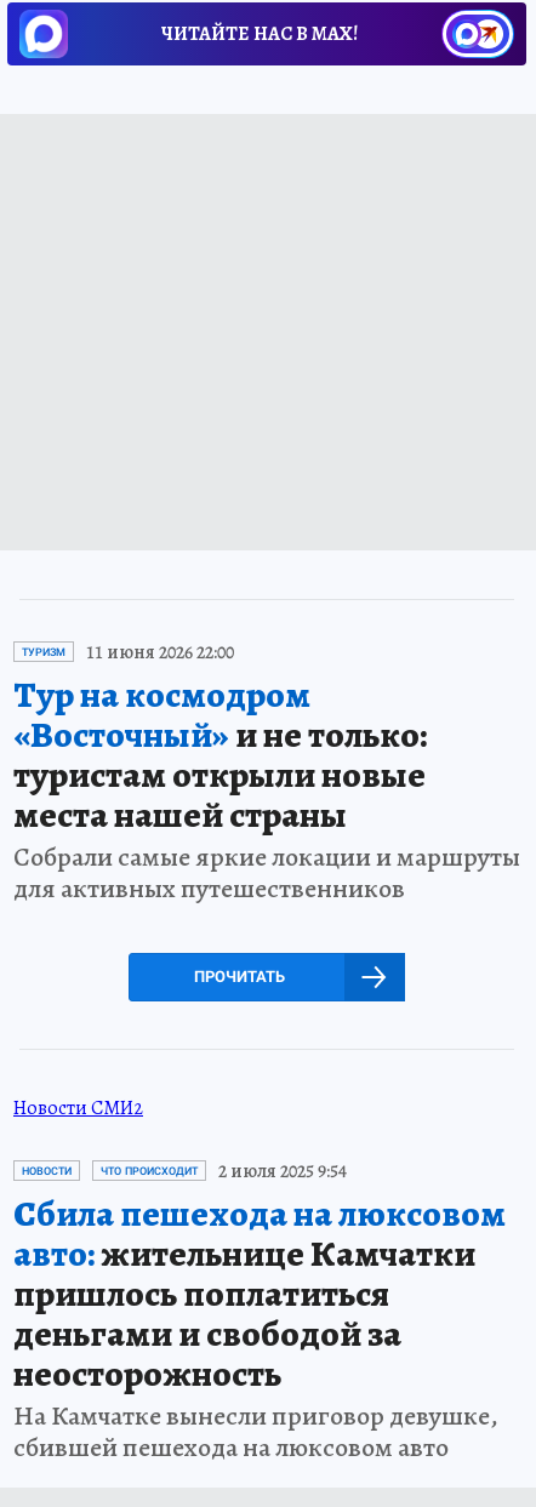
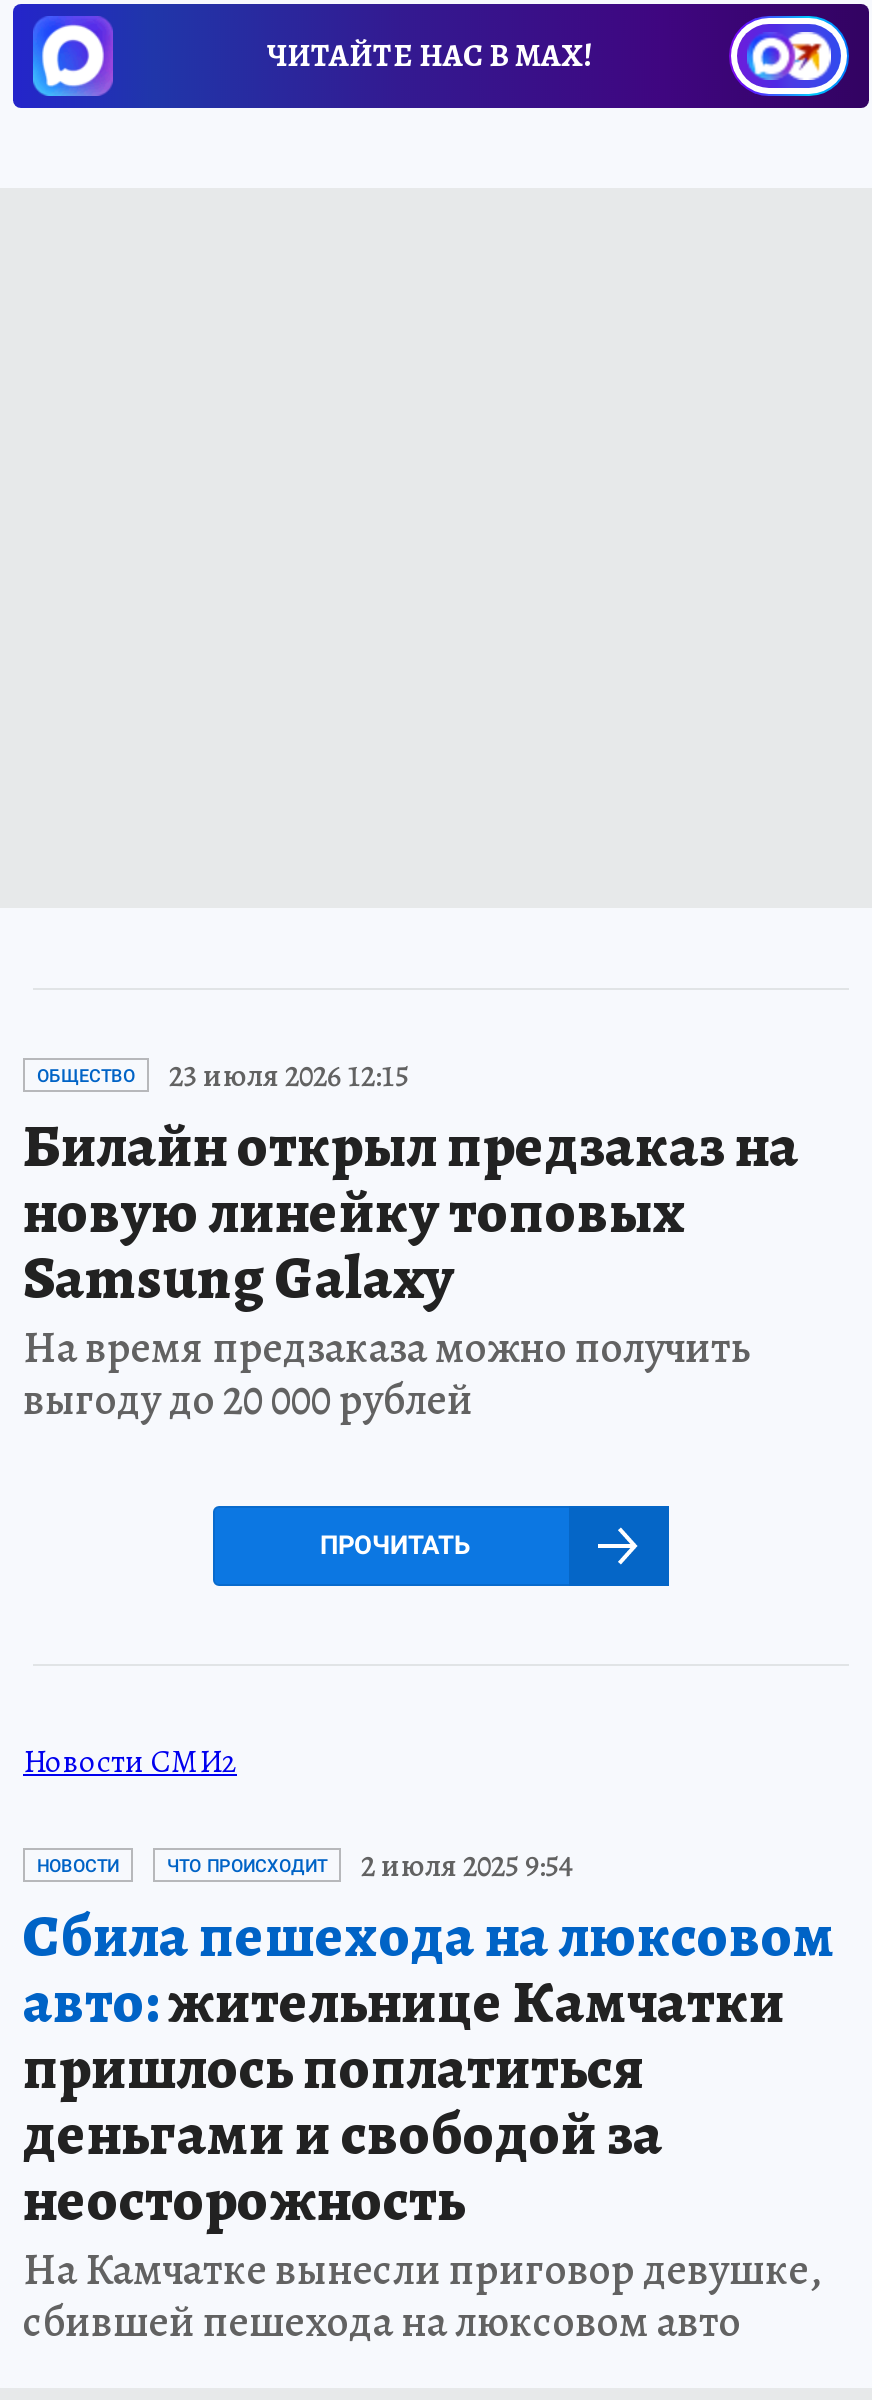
- ТУРИЗМ
- 11 июня 2026 22:00
- Тур на космодром
- «Восточный»и не только:
- туристам открыли новые
- места нашей страны
- Собрали самые яркие локации и маршруты
- для активных путешественников
+ ОБЩЕСТВО
+ 23 июля 2026 12:15
+ Билайн открыл предзаказ на
+ новую линейку топовых
+ Samsung Galaxy
+ На время предзаказа можно получить
+ выгоду до 20 000 рублей
